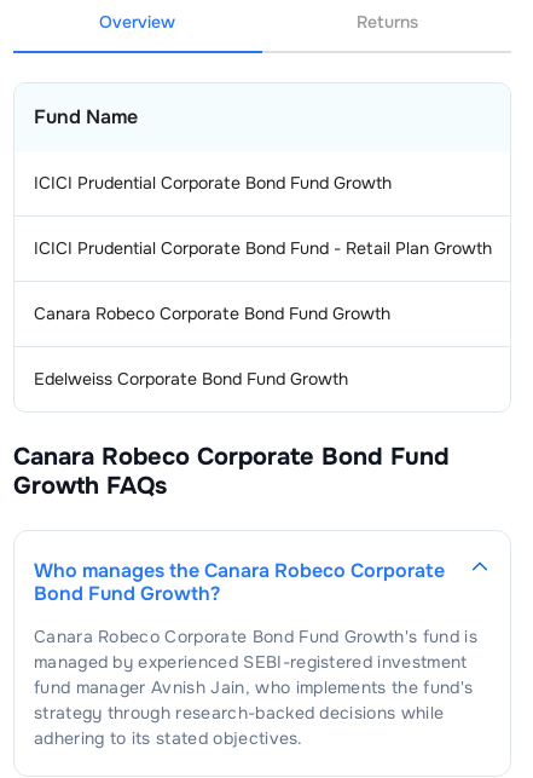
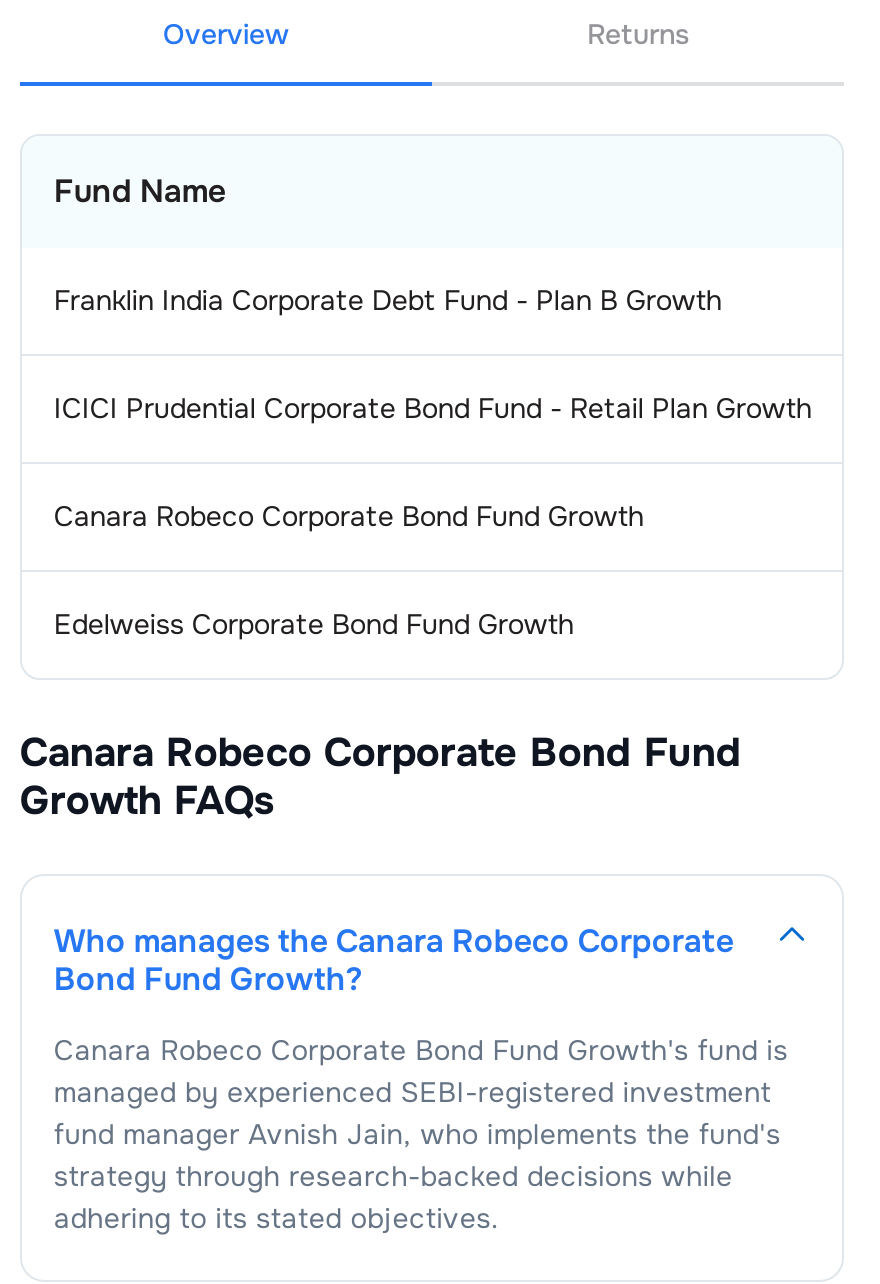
- ICICI Prudential Corporate Bond Fund Growth
+ Franklin India Corporate Debt Fund - Plan B Growth
